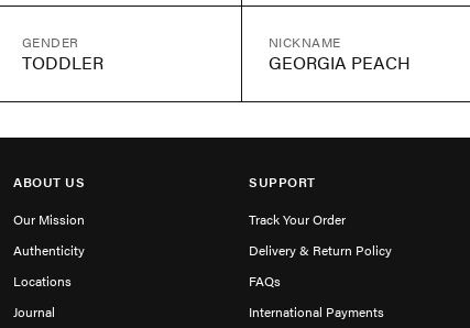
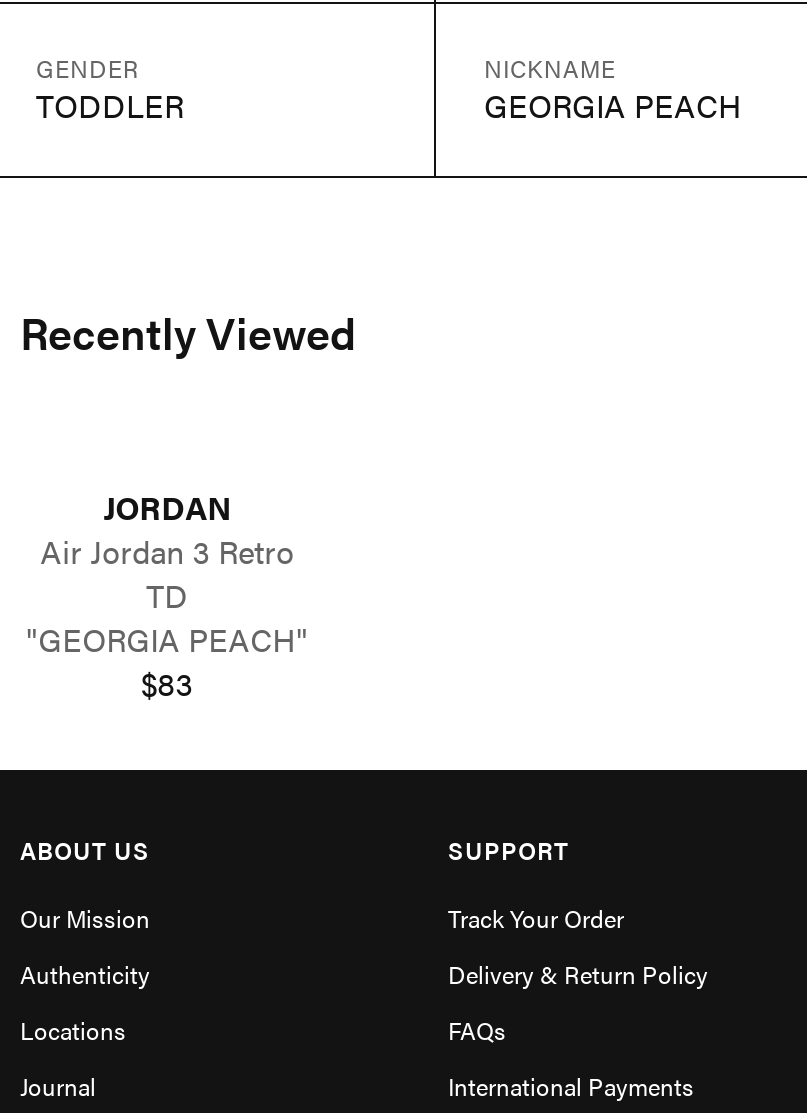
+ Recently Viewed
+ JORDAN
+ Air Jordan 3 Retro
+ TD
+ "GEORGIA PEACH"
+ $83
